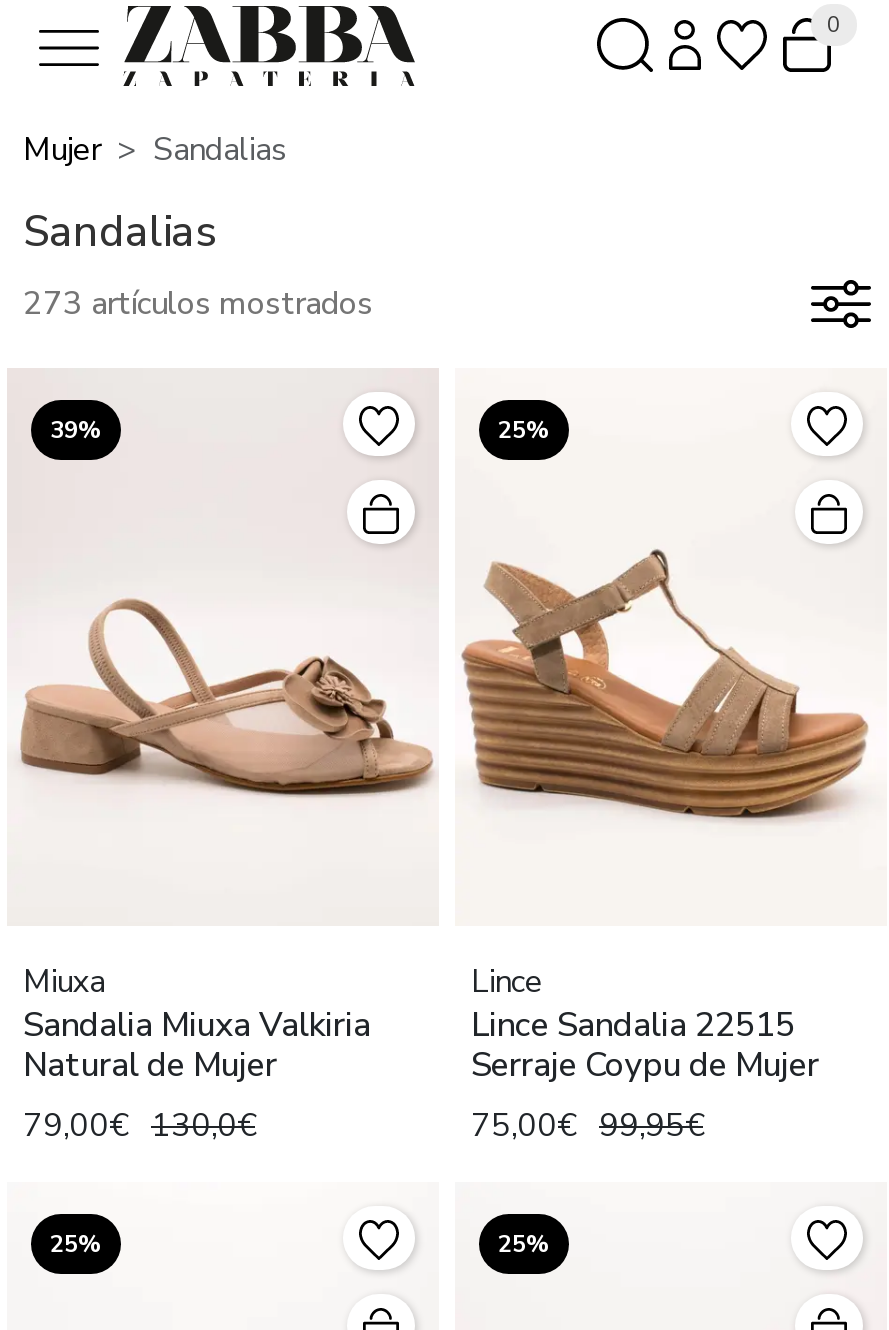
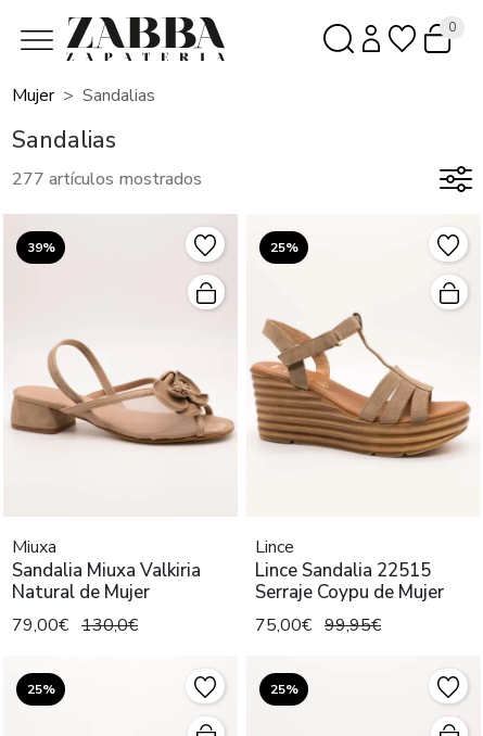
- 273 artículos mostrados
+ 277 artículos mostrados
